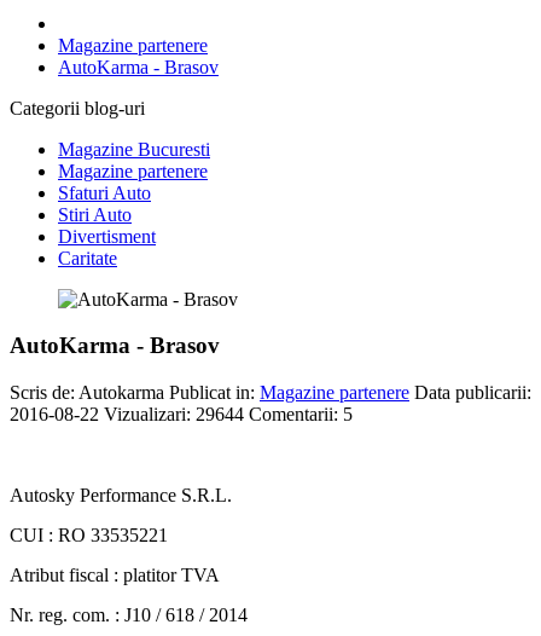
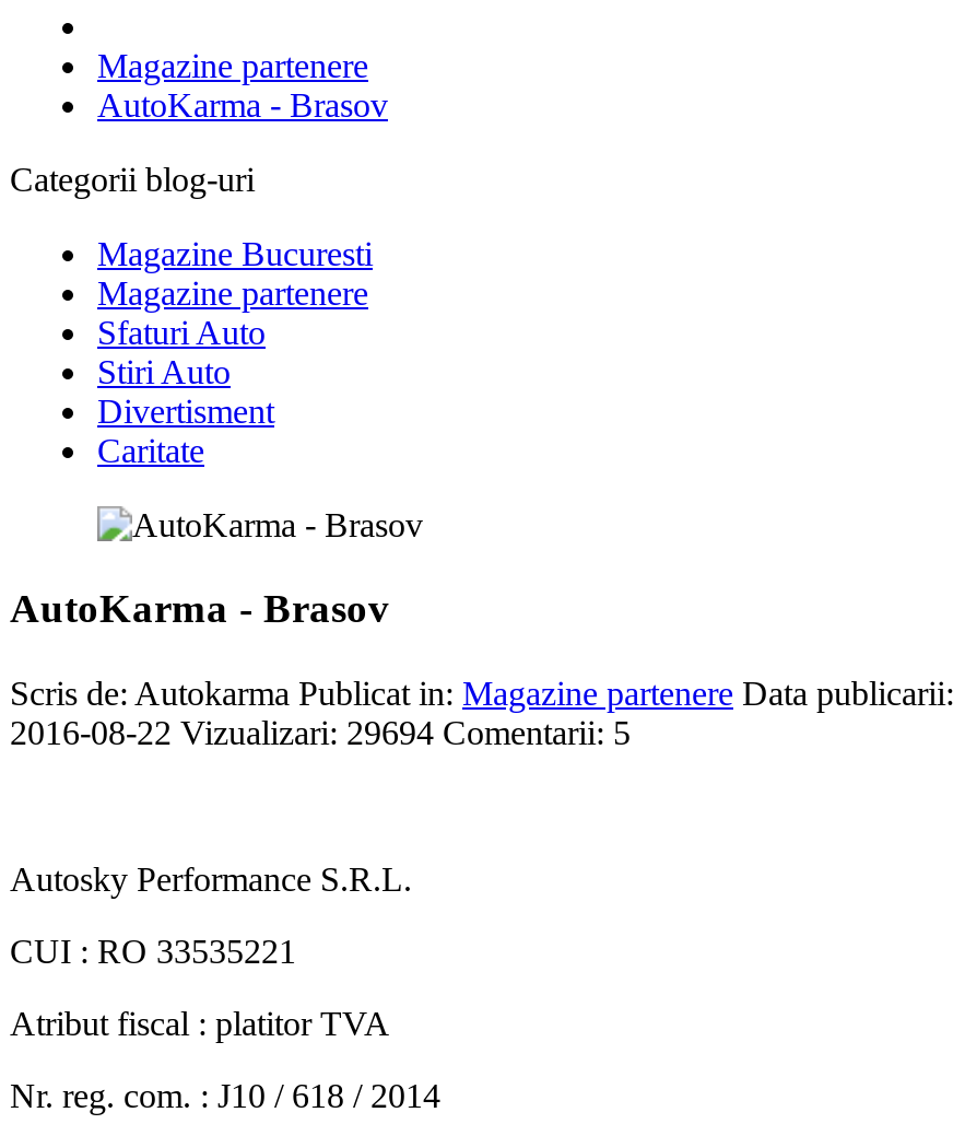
- 2016-08-22 Vizualizari: 29644 Comentarii:5
+ 2016-08-22 Vizualizari: 29694 Comentarii:5
